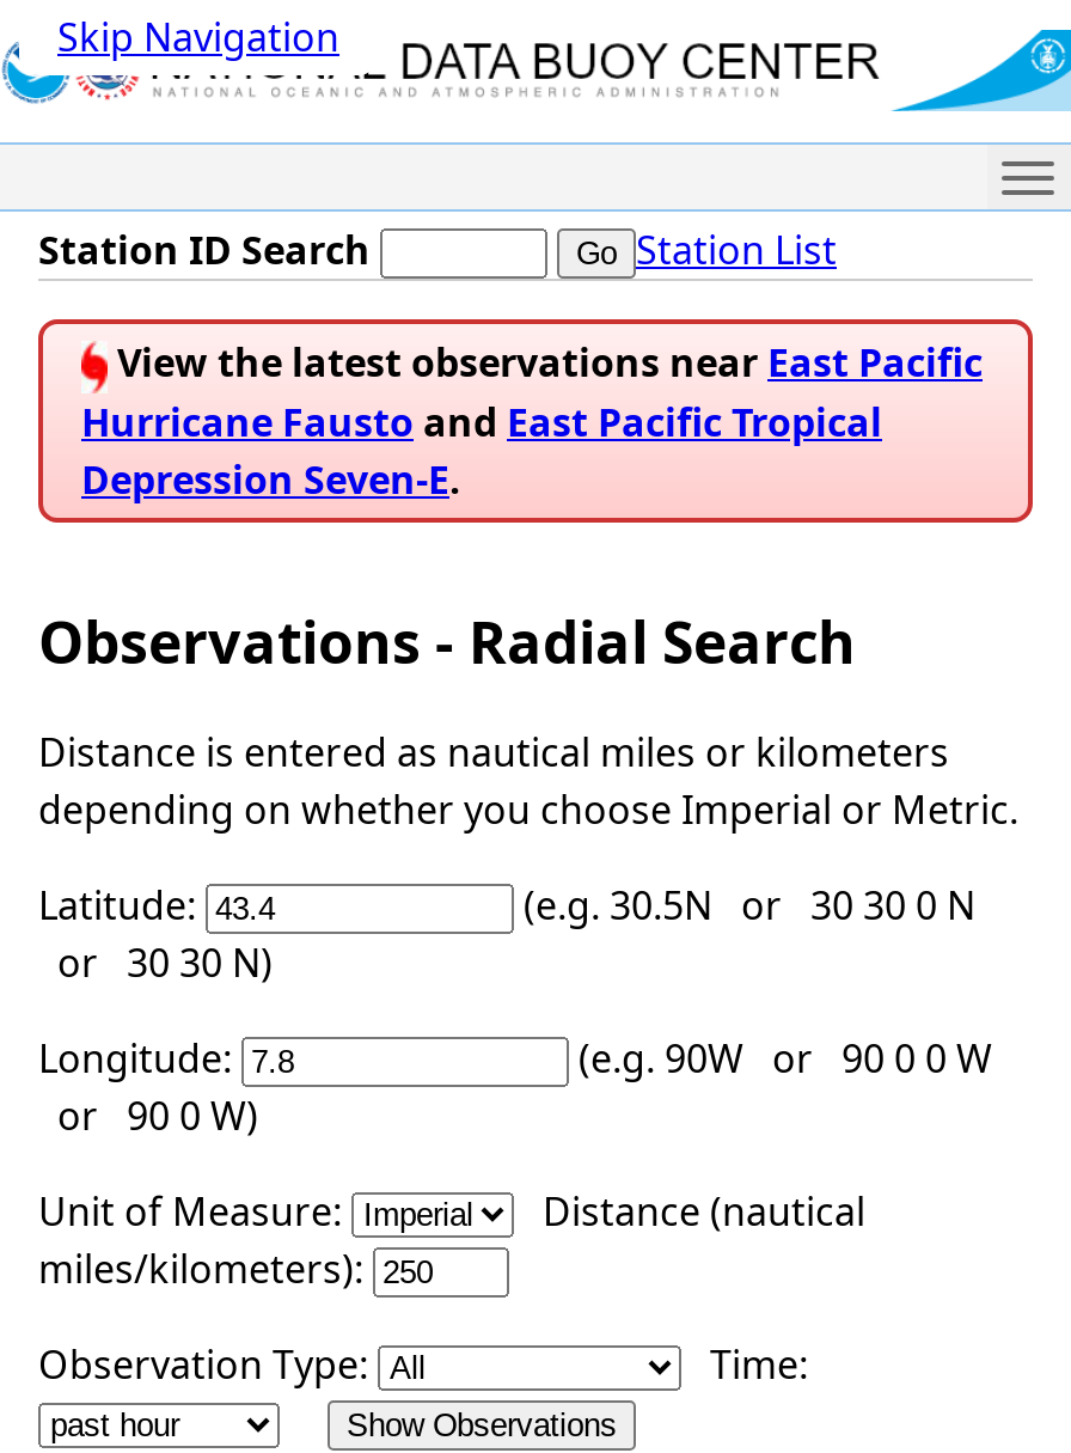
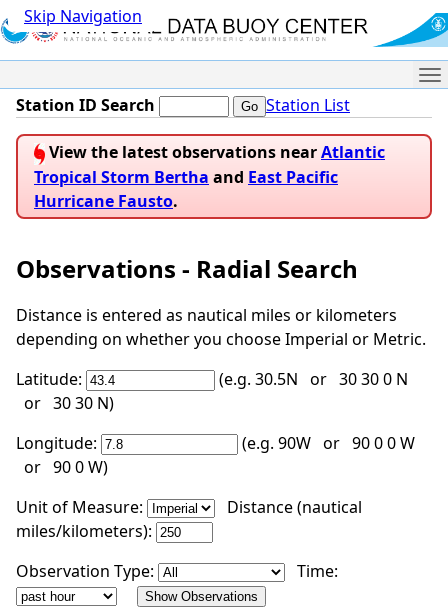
- View the latest observations near East Pacific
- Hurricane Fausto and East Pacific Tropical
- Depression Seven-E.
+ View the latest observations near Atlantic
+ Tropical Storm Bertha and East Pacific
+ Hurricane Fausto.
